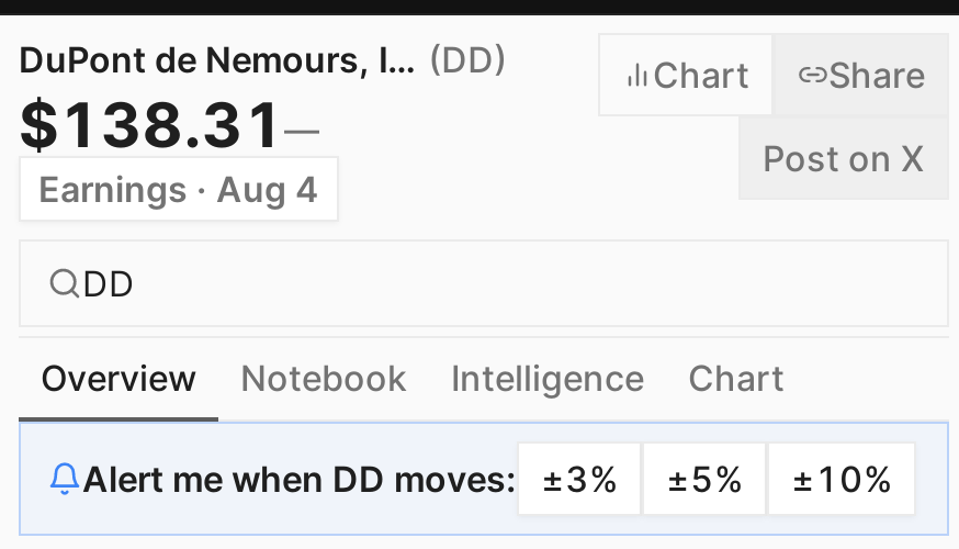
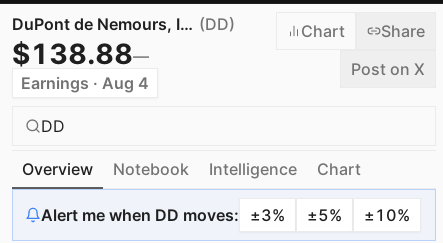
- $138.31—
+ $138.88—
